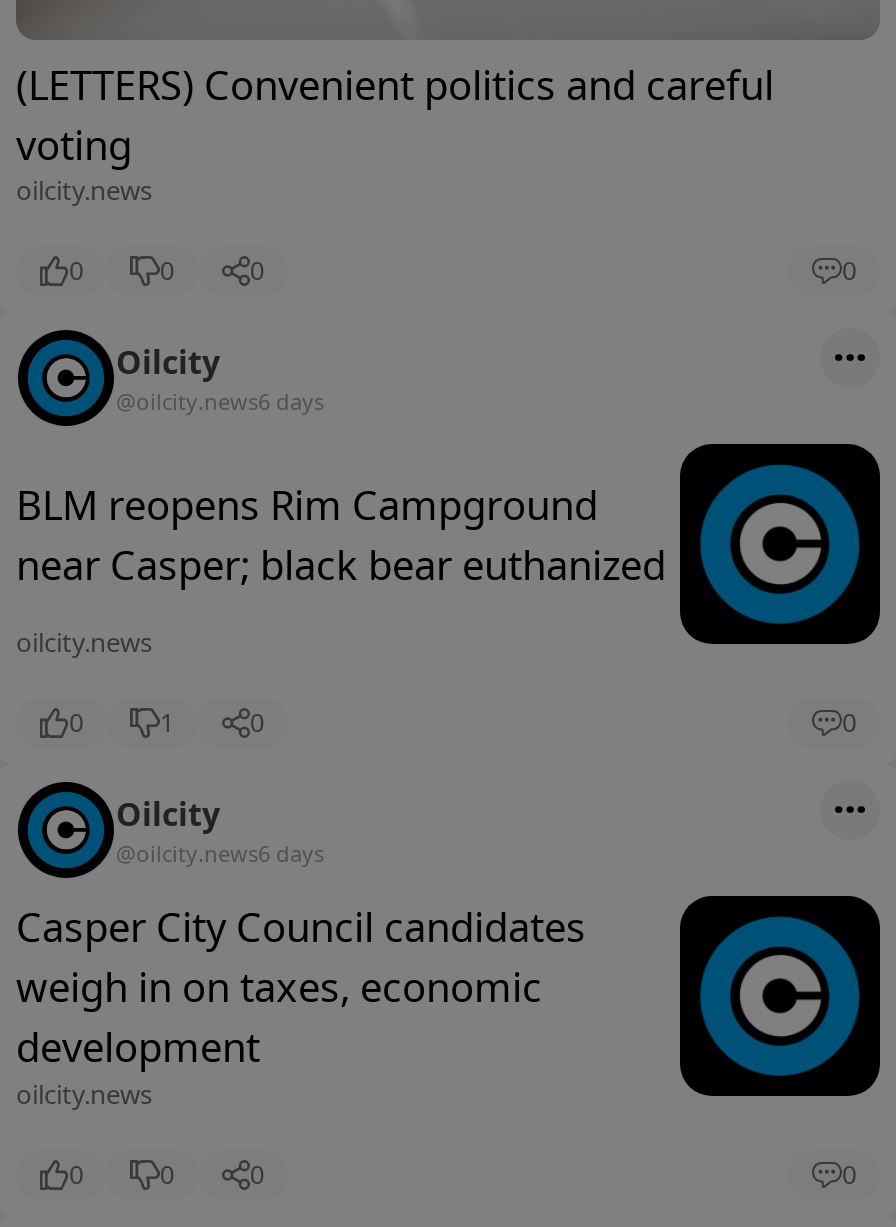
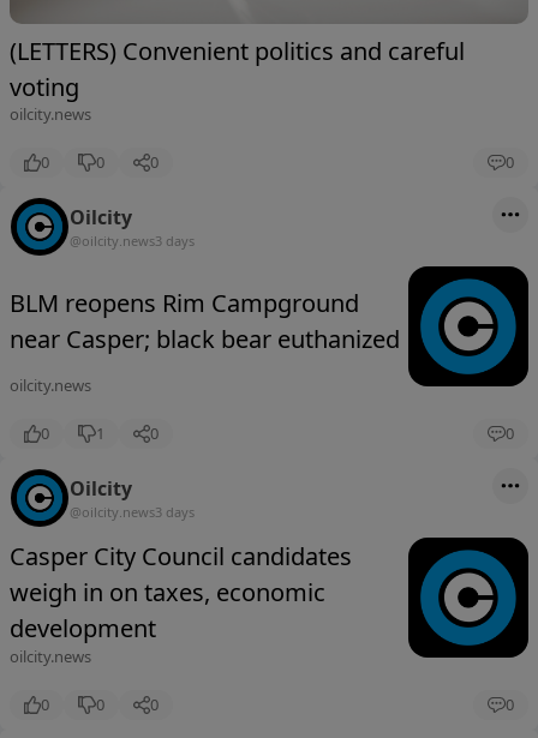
- @oilcity.news6 days
+ @oilcity.news3 days

- @oilcity.news6 days
+ @oilcity.news3 days
